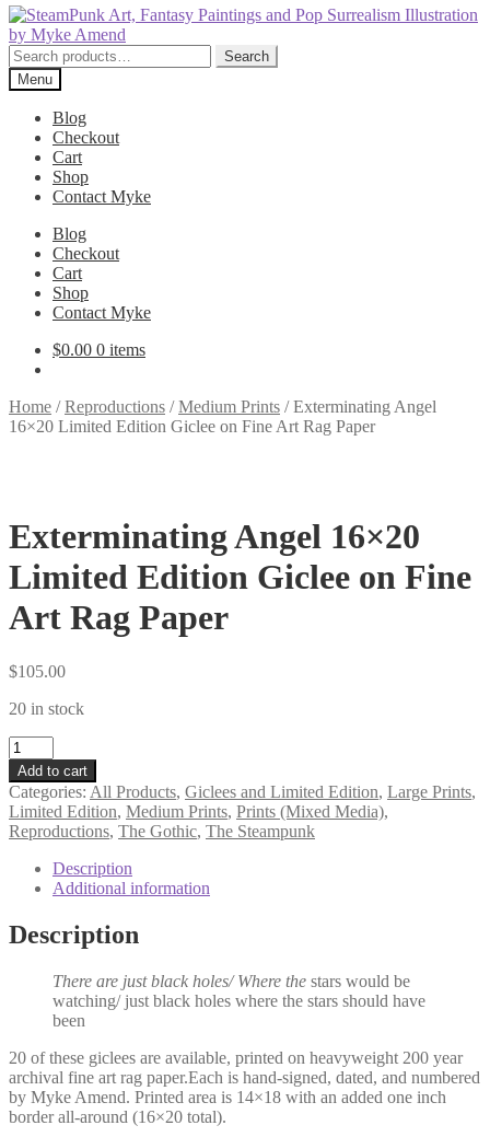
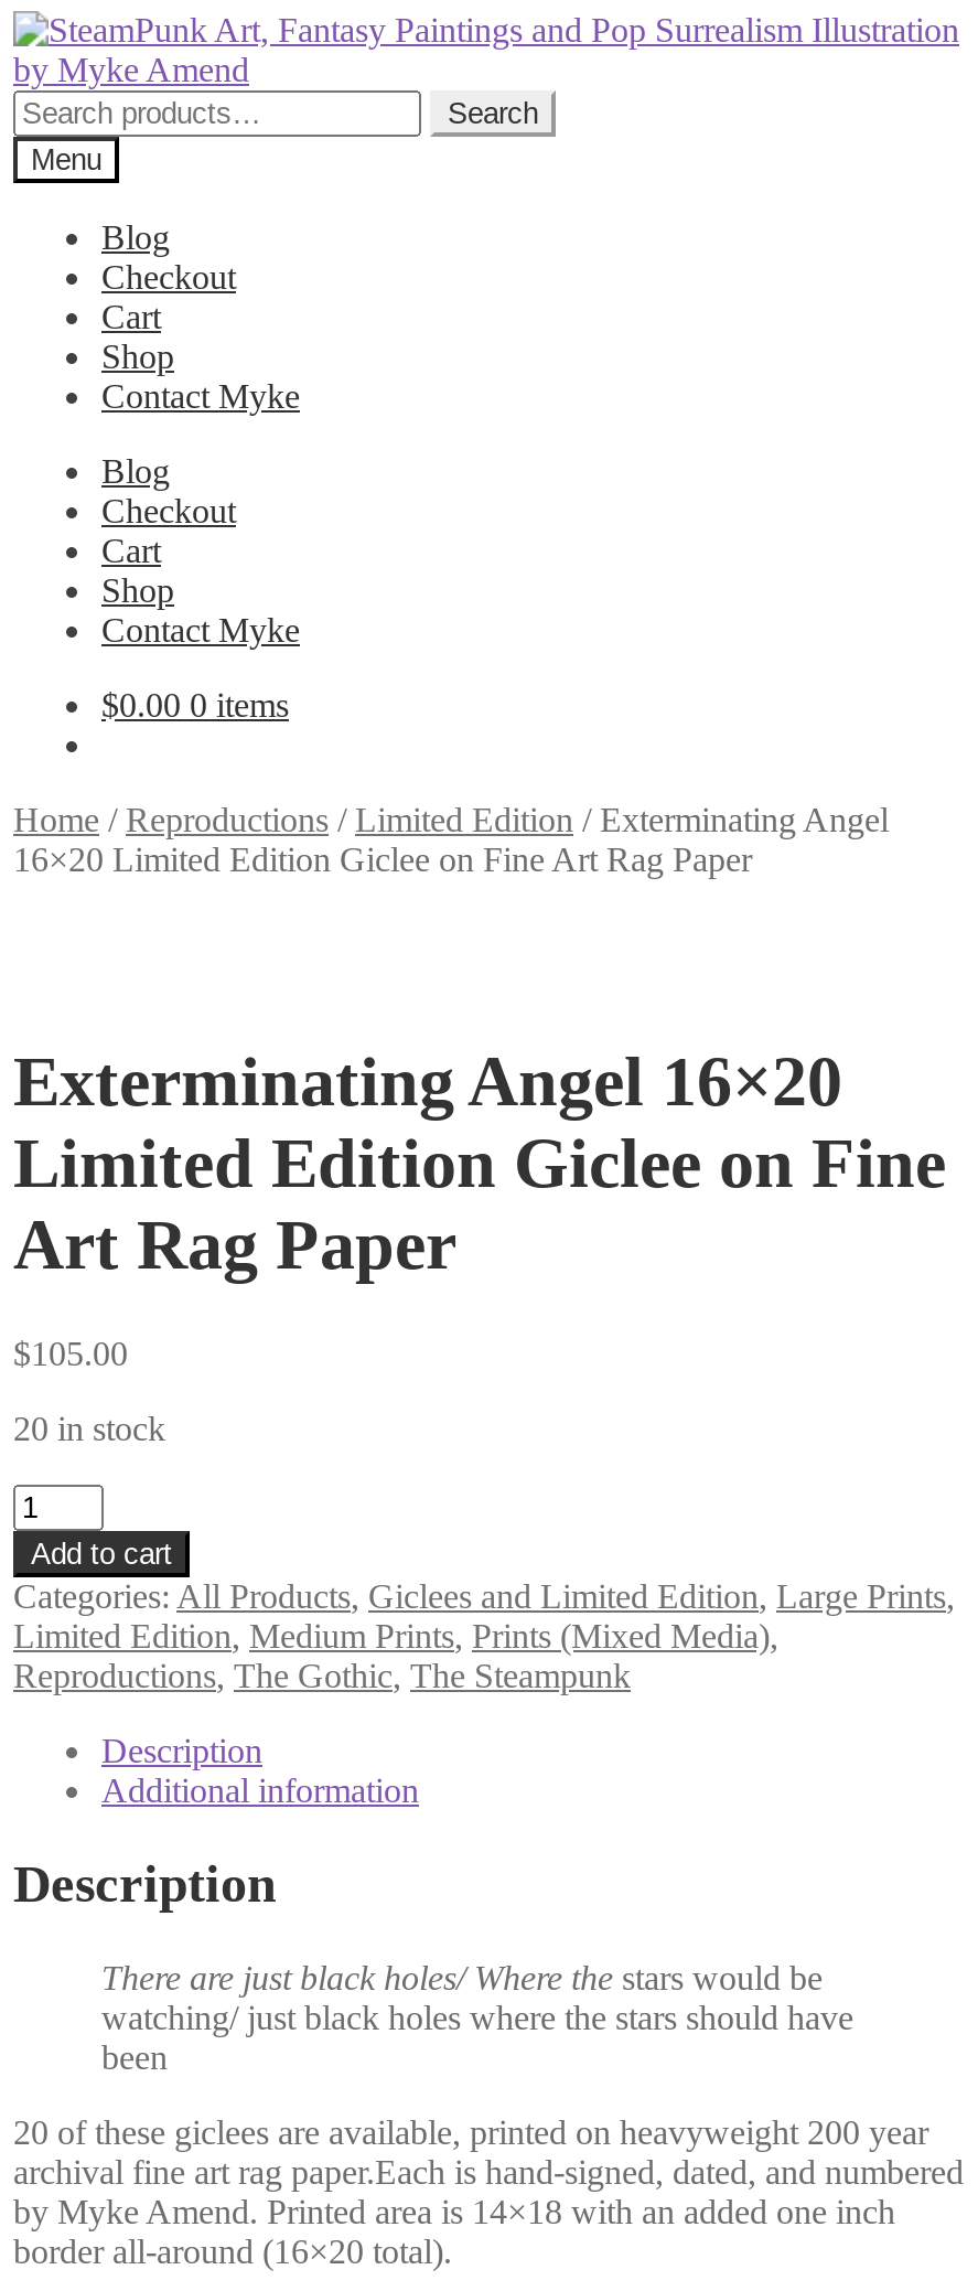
- Home / Reproductions / Medium Prints / Exterminating Angel
+ Home / Reproductions / Limited Edition / Exterminating Angel
